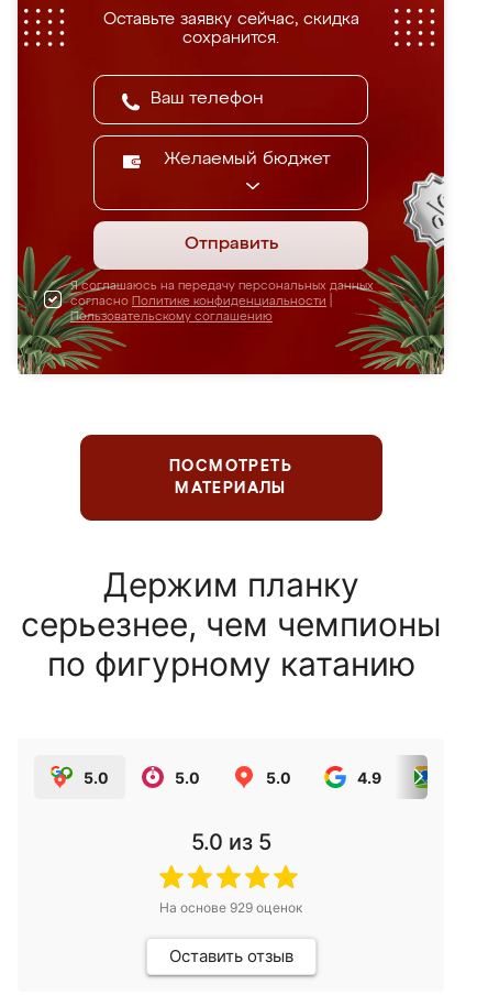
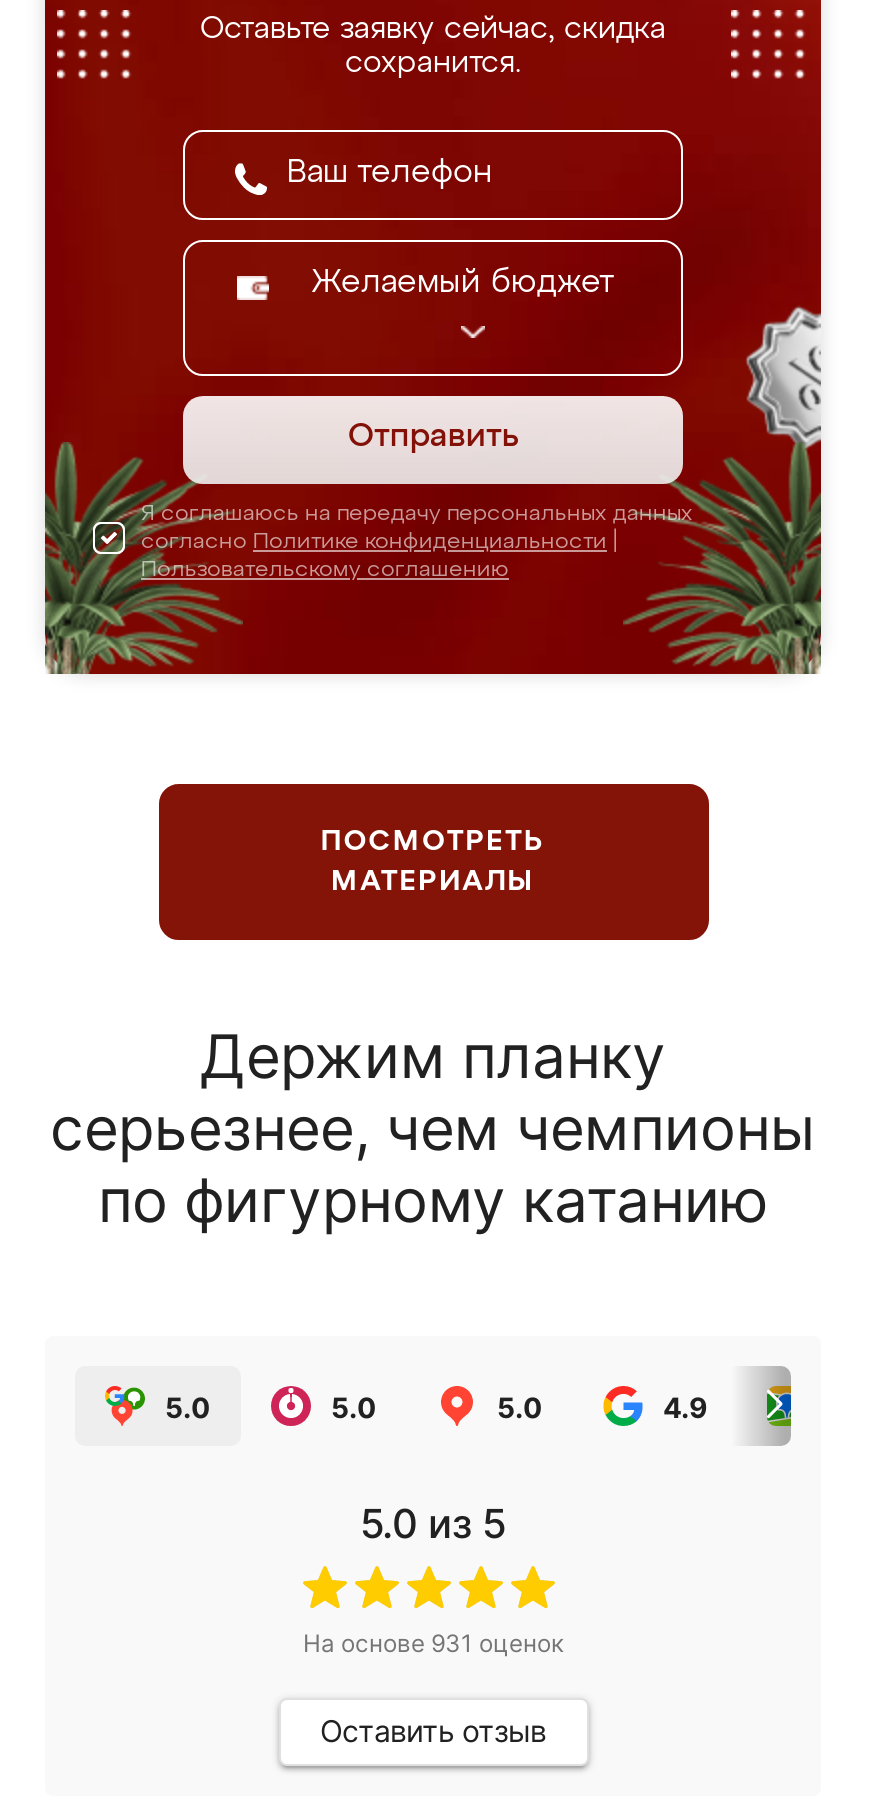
- На основе 929 оценок
+ На основе 931 оценок
